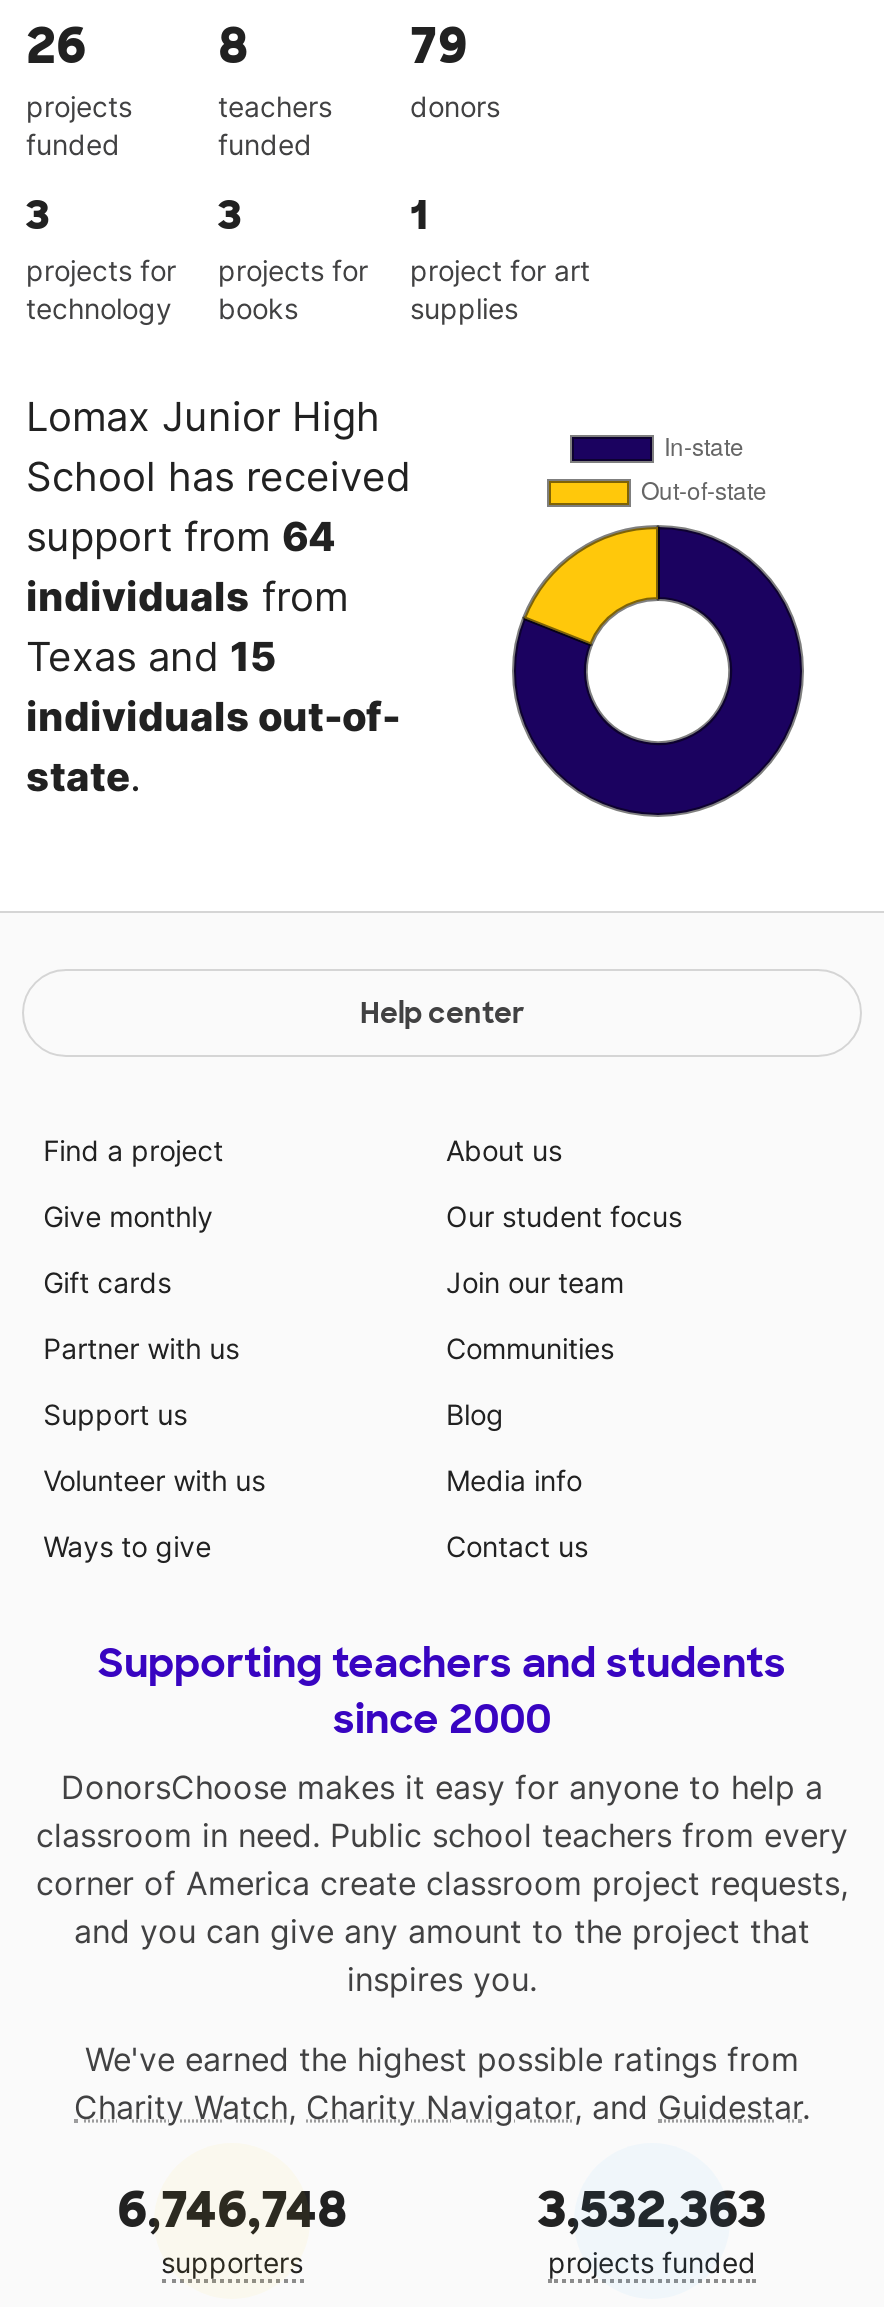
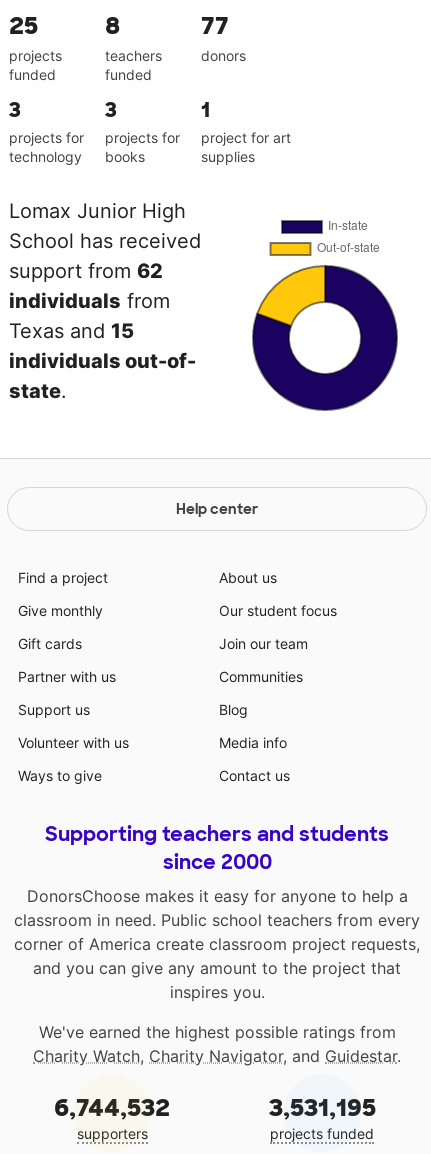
- 26
+ 25

- 79
+ 77

- support from 64
+ support from 62

- 6,746,748
+ 6,744,532

- 3,532,363
+ 3,531,195
